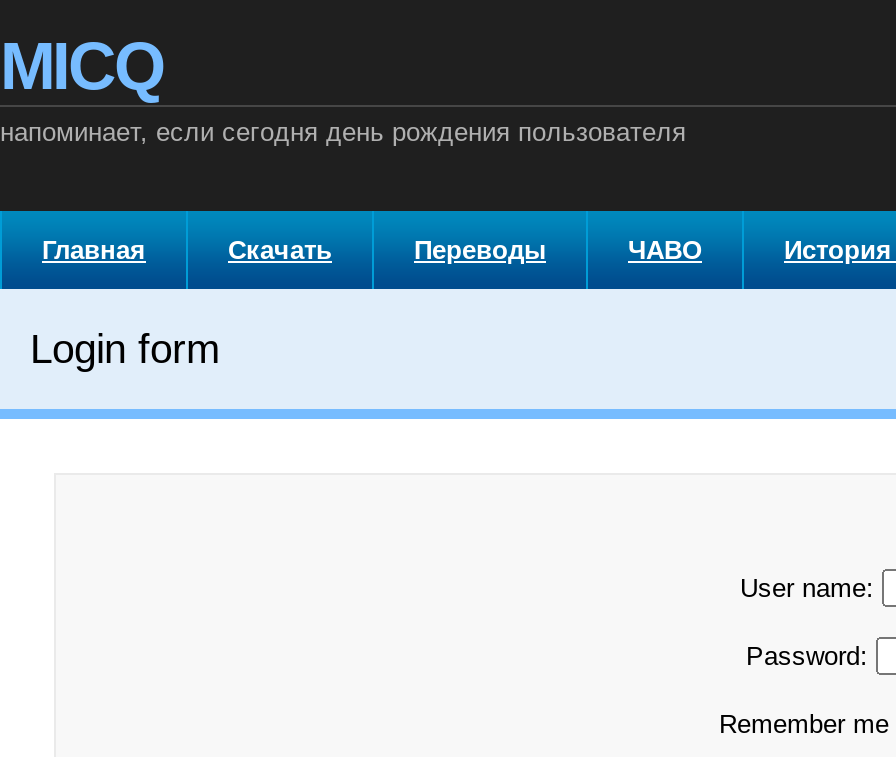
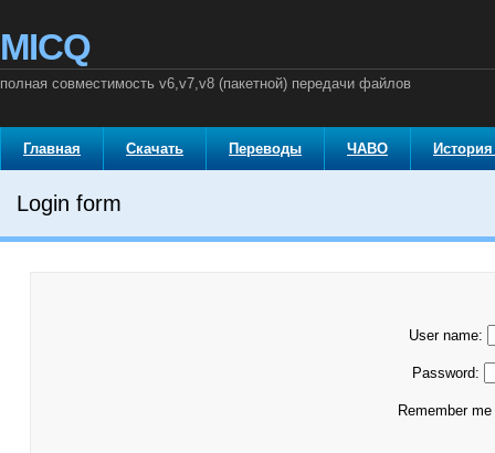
- напоминает, если сегодня день рождения пользователя
+ полная совместимость v6,v7,v8 (пакетной) передачи файлов
